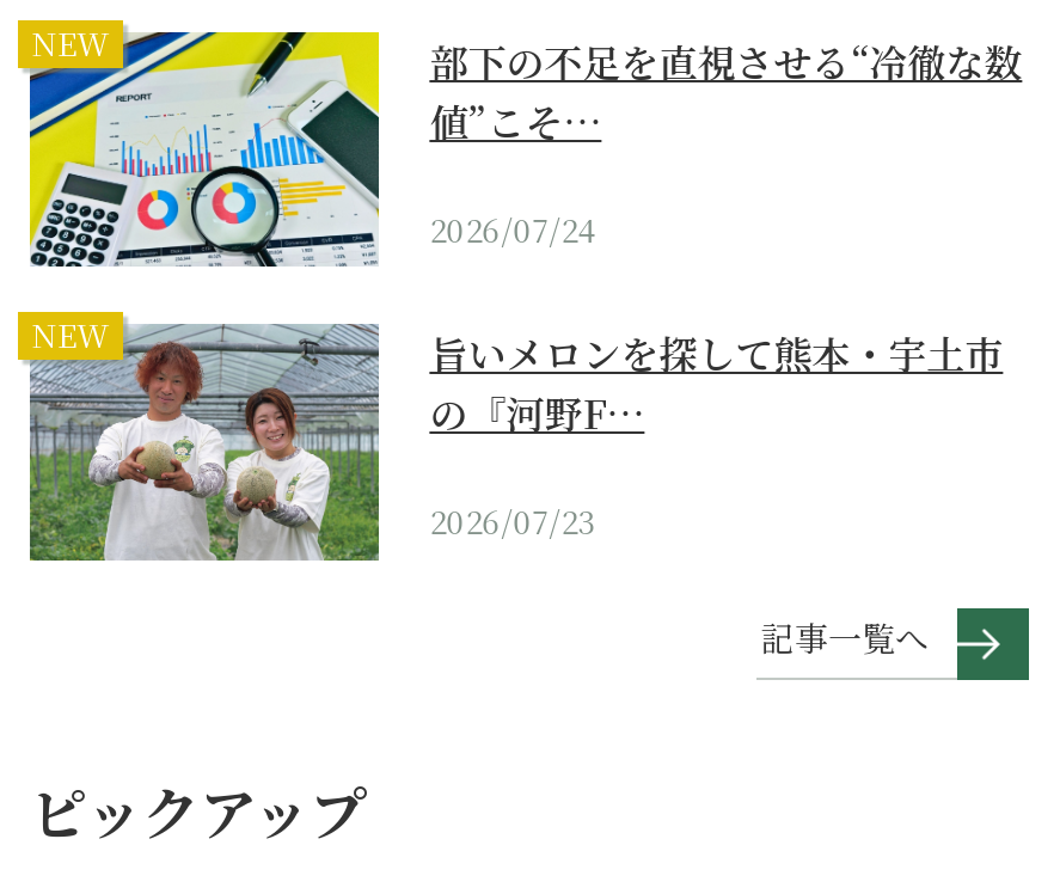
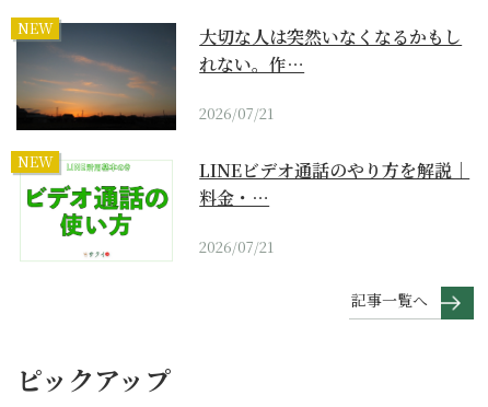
- [image]
- 部下の不足を直視させる“冷徹な数
- 値”こそ…
+ [image]
+ 大切な人は突然いなくなるかもし
+ れない。作…

- 2026/07/24
+ 2026/07/21

- [image]
- 旨いメロンを探して熊本・宇土市
- の『河野F…
+ [image]
+ LINEビデオ通話のやり方を解説｜
+ 料金・…

- 2026/07/23
+ 2026/07/21
